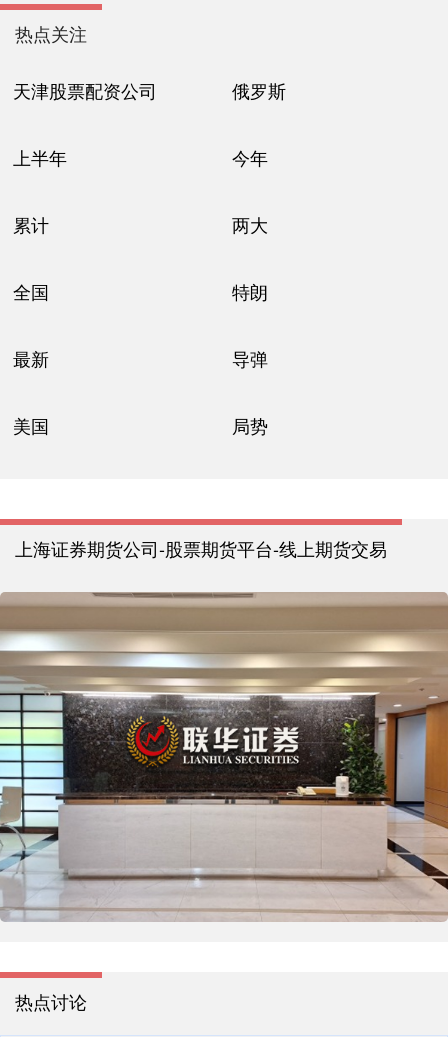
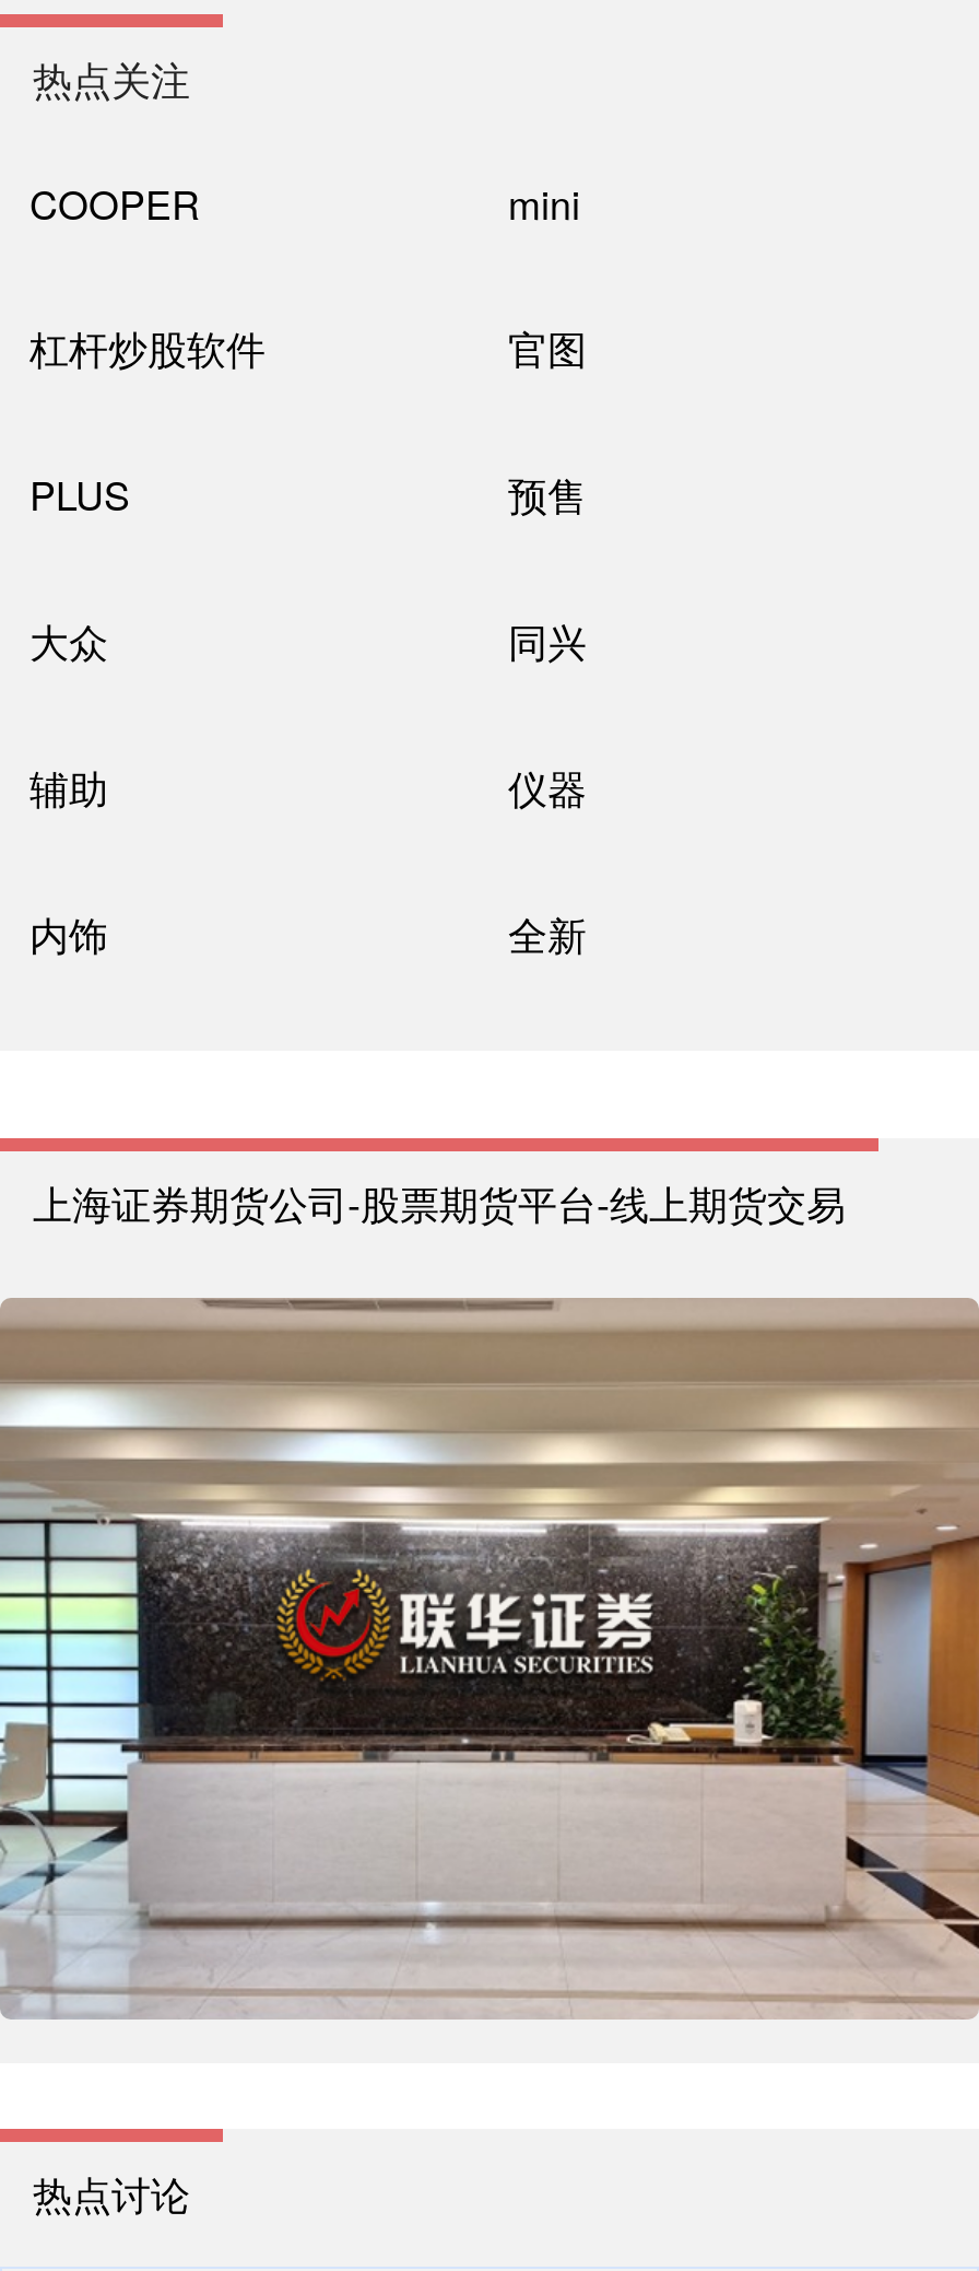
- 天津股票配资公司
- 俄罗斯
+ COOPER
+ mini

- 上半年
- 今年
+ 杠杆炒股软件
+ 官图

- 累计
- 两大
+ PLUS
+ 预售

- 全国
- 特朗
+ 大众
+ 同兴

- 最新
- 导弹
+ 辅助
+ 仪器

- 美国
- 局势
+ 内饰
+ 全新
